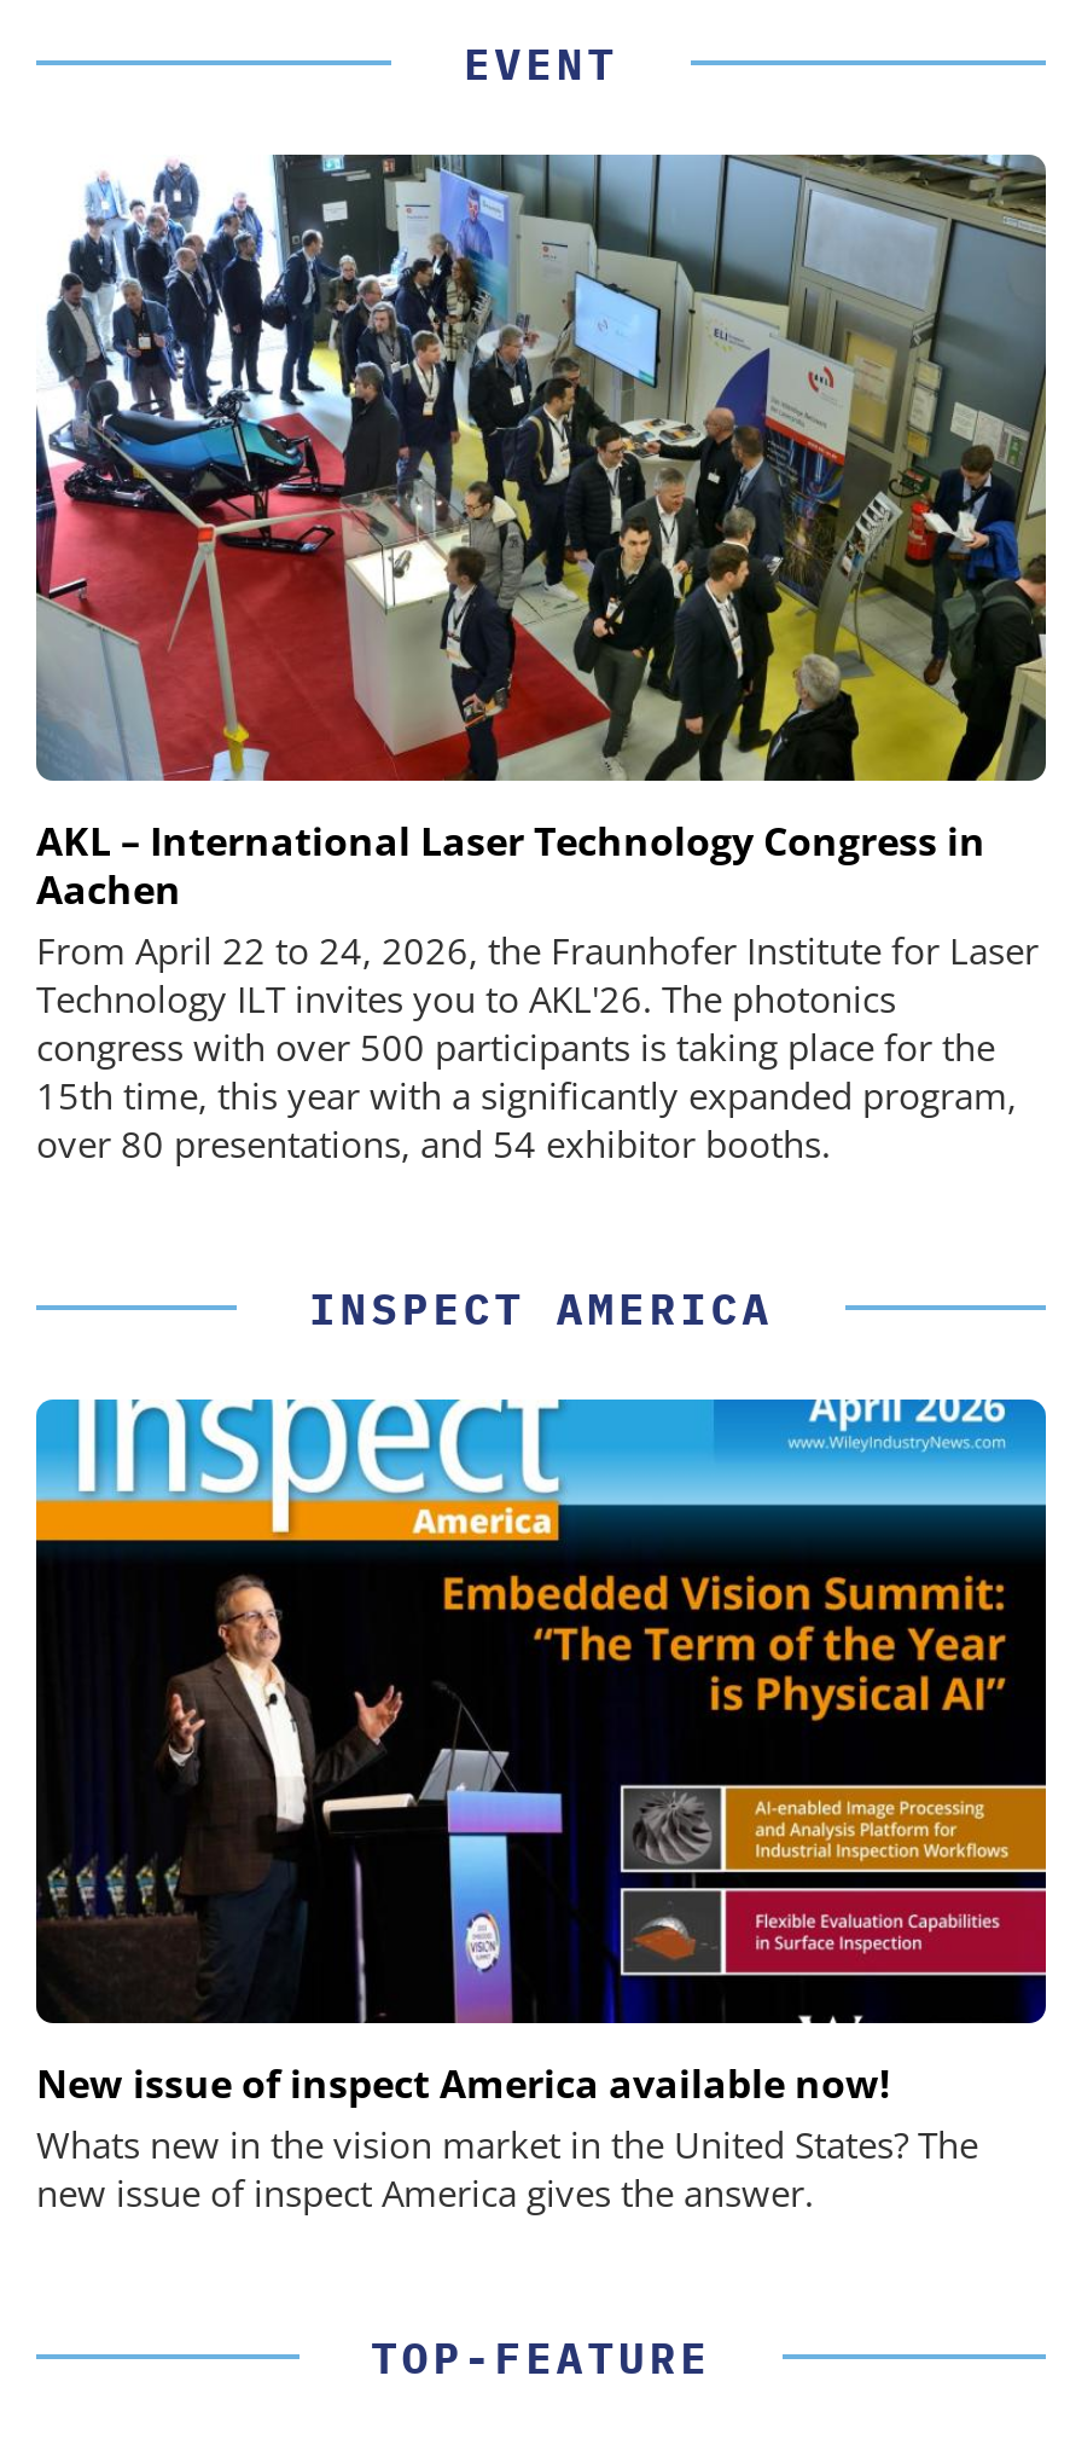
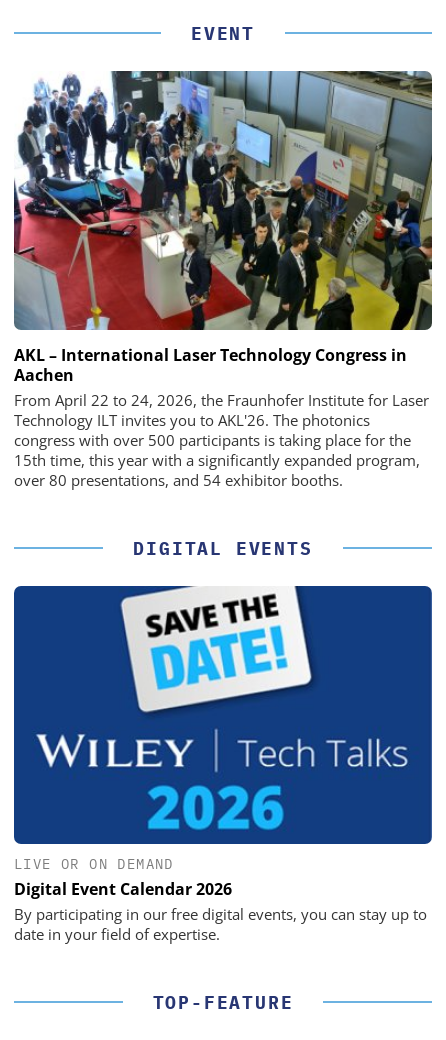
- INSPECT AMERICA
+ DIGITAL EVENTS

- [image]
- New issue of inspect America available now!
- Whats new in the vision market in the United States? The
- new issue of inspect America gives the answer.
+ [image]
+ LIVE OR ON DEMAND
+ Digital Event Calendar 2026
+ By participating in our free digital events, you can stay up to
+ date in your field of expertise.
